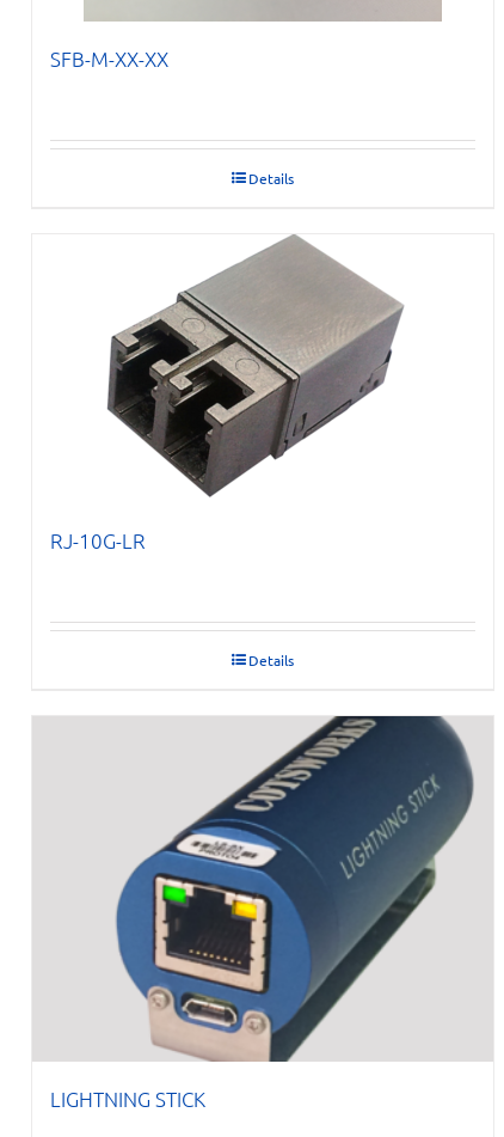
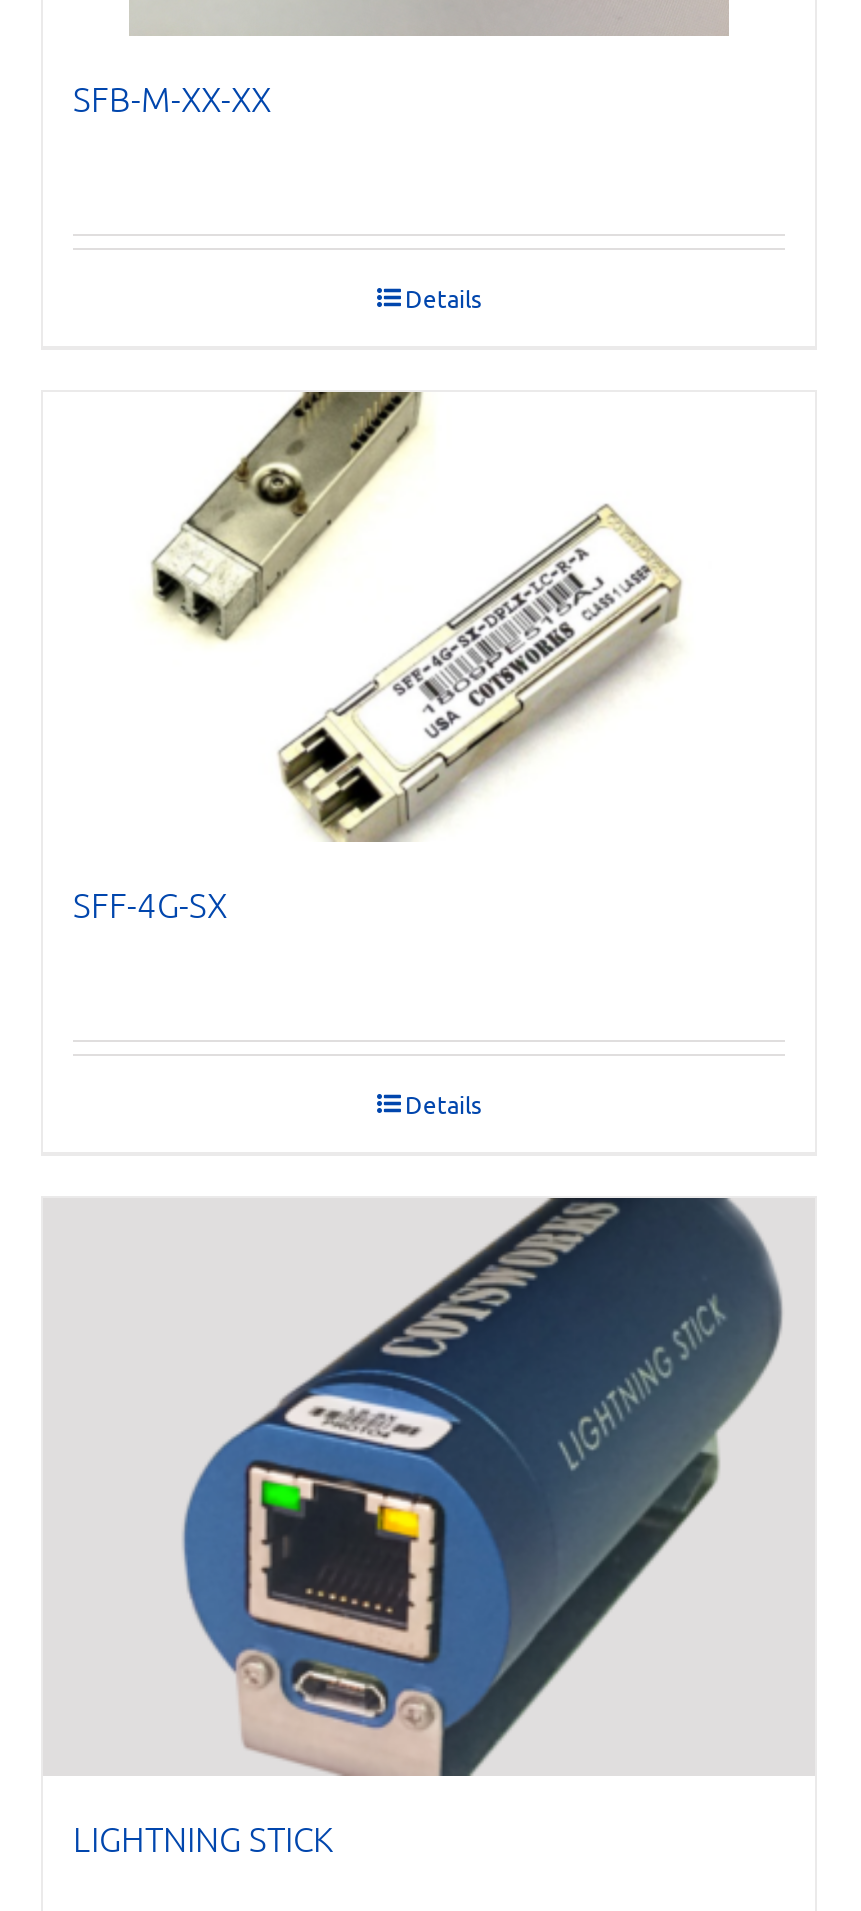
- [image]
- RJ-10G-LR
+ [image]
+ SFF-4G-SX
